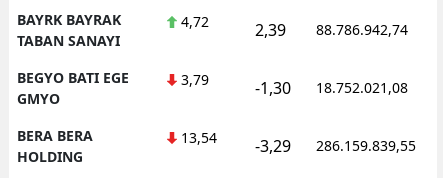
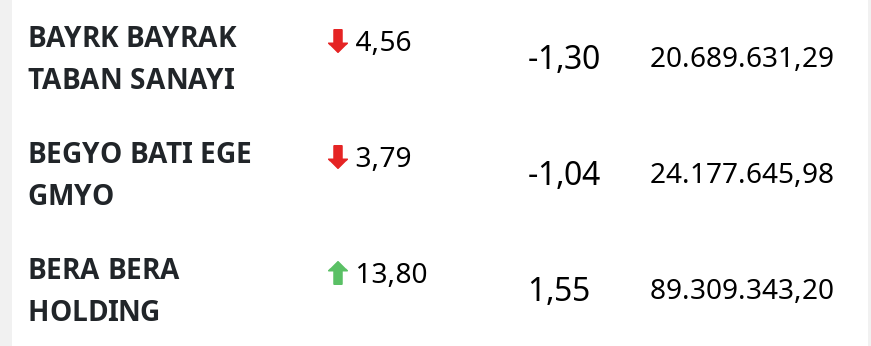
- 4,72
+ 4,56

- 2,39
+ -1,30

- 88.786.942,74
+ 20.689.631,29

- -1,30
+ -1,04

- 18.752.021,08
+ 24.177.645,98

- 13,54
+ 13,80

- -3,29
+ 1,55

- 286.159.839,55
+ 89.309.343,20
